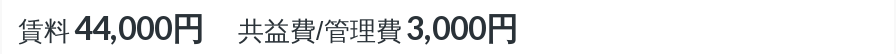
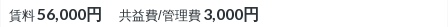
- 賃料 44,000円 共益費/管理費 3,000円
+ 賃料 56,000円 共益費/管理費 3,000円
